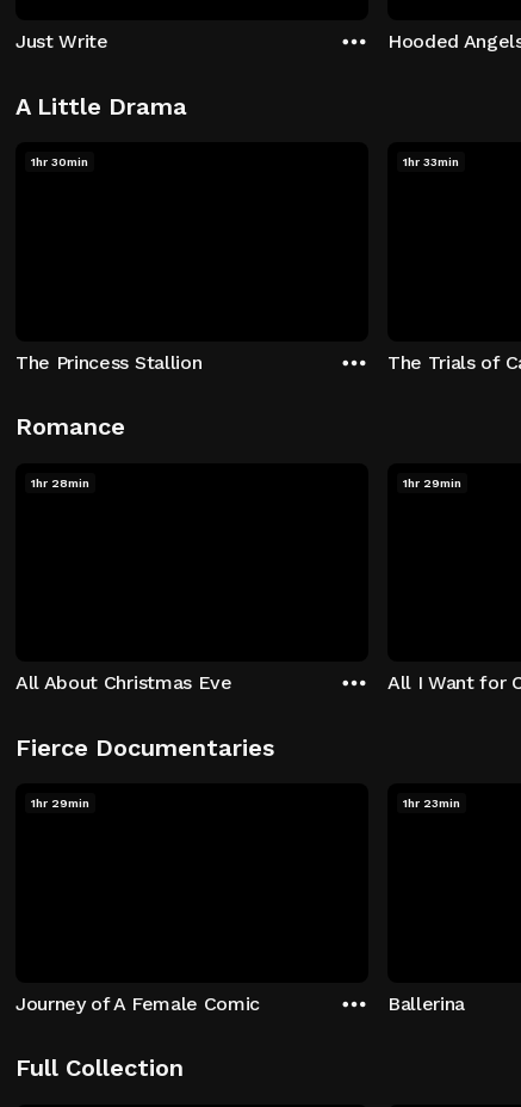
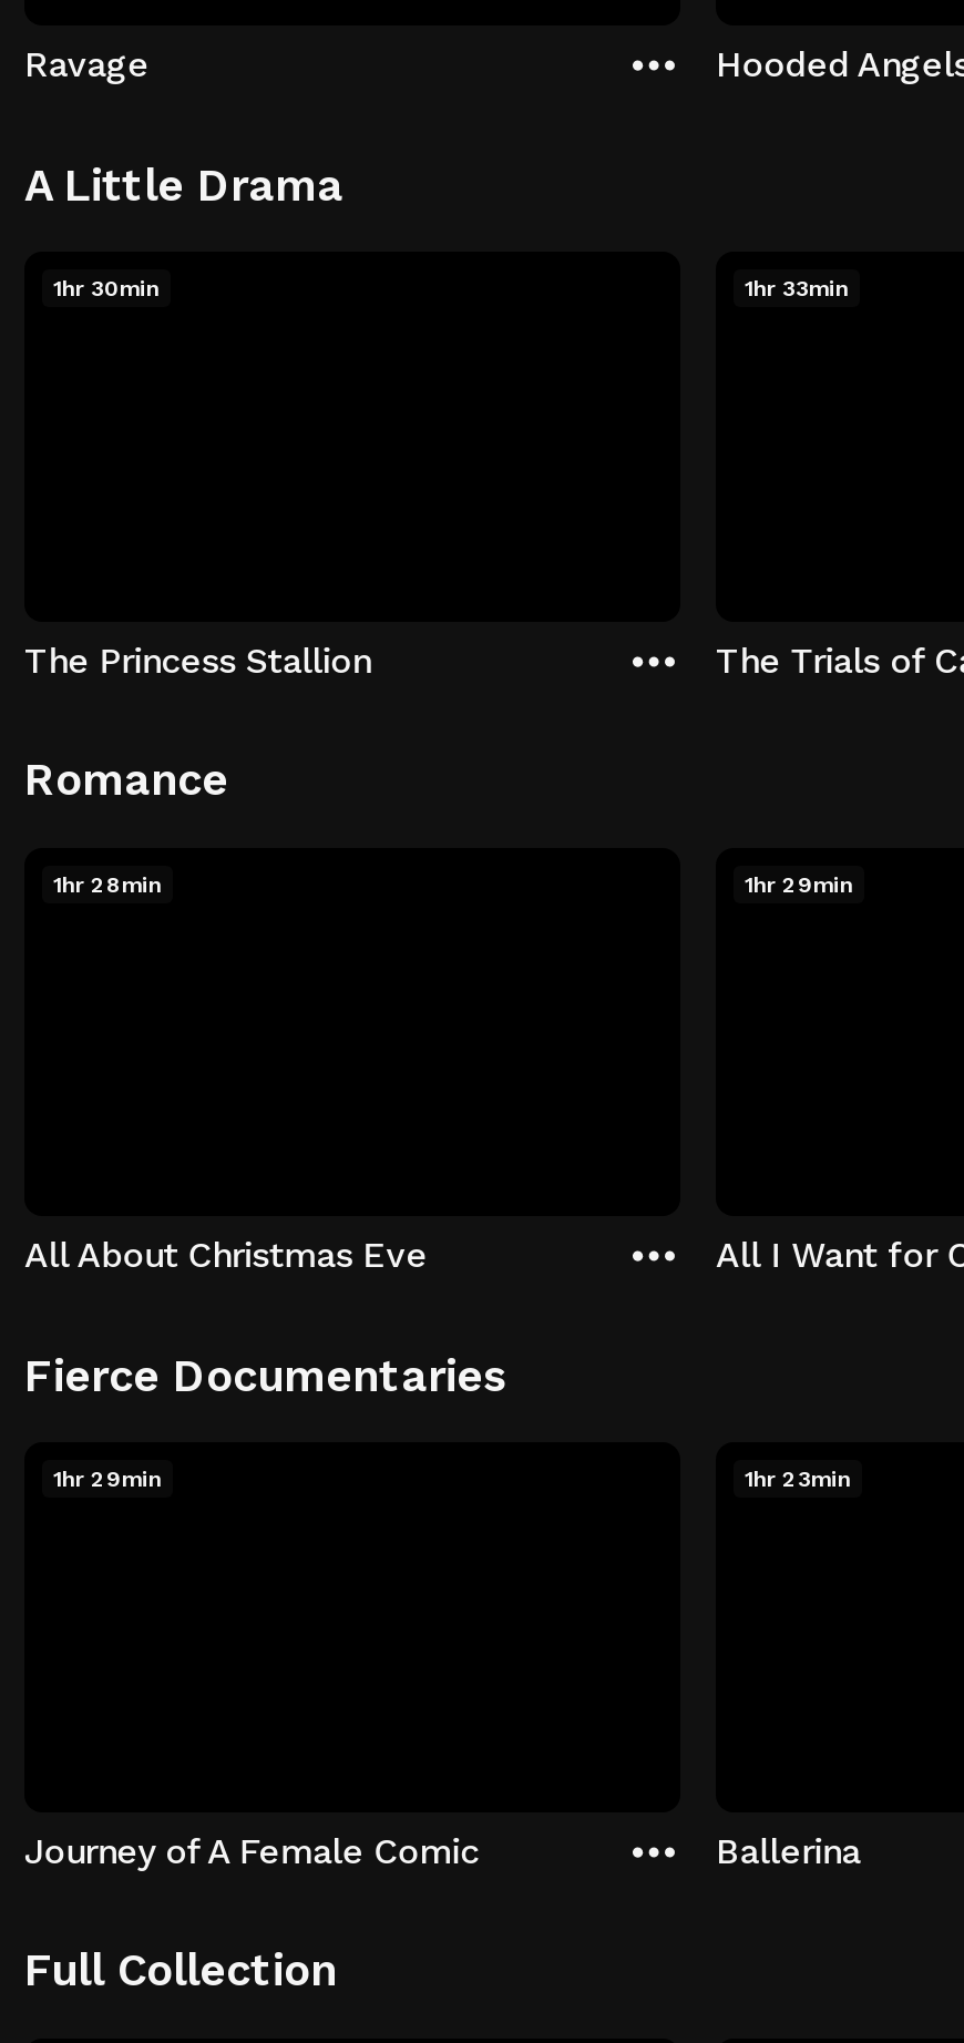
- Just Write
+ Ravage
